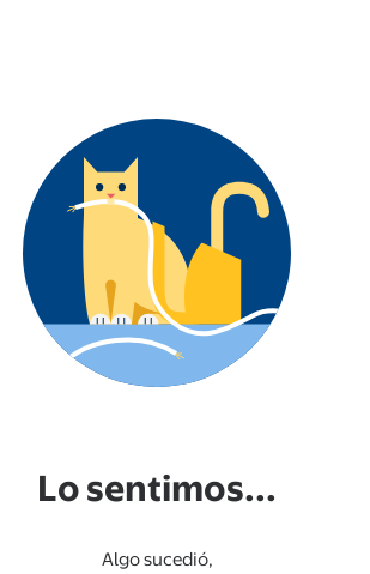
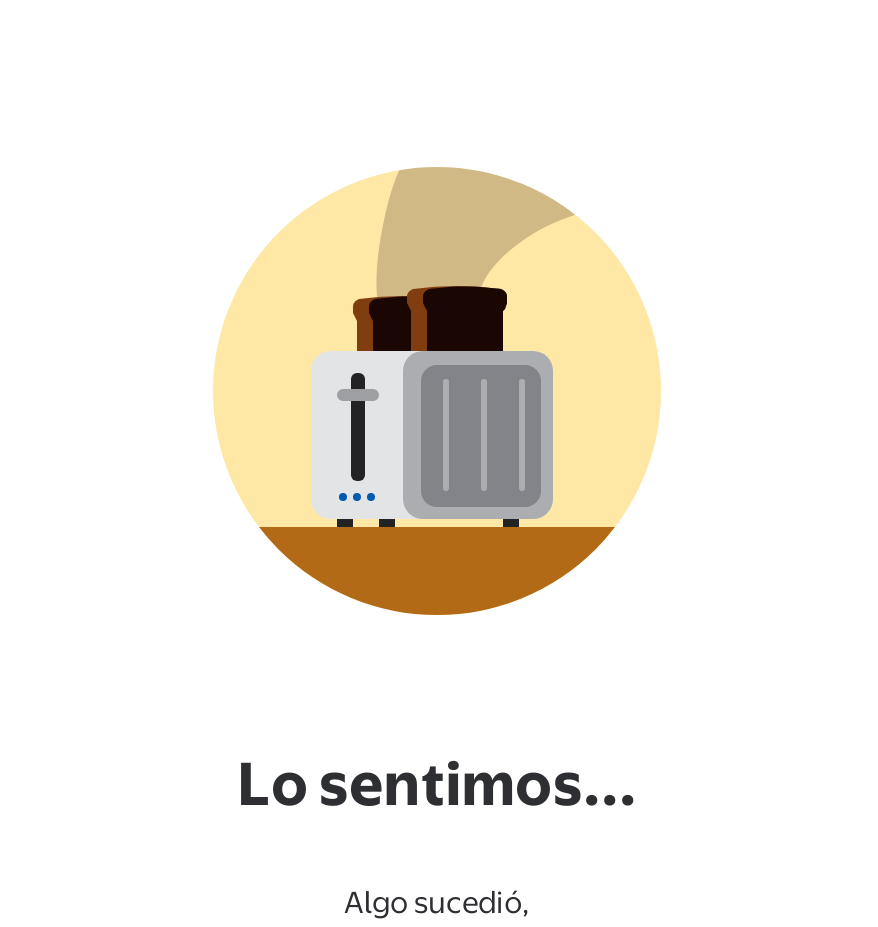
- [image]
+ [image]
